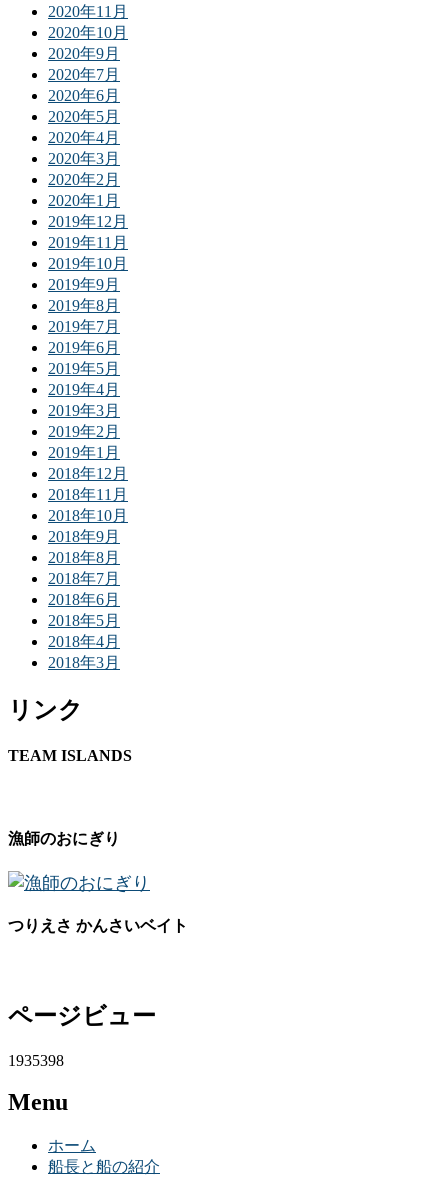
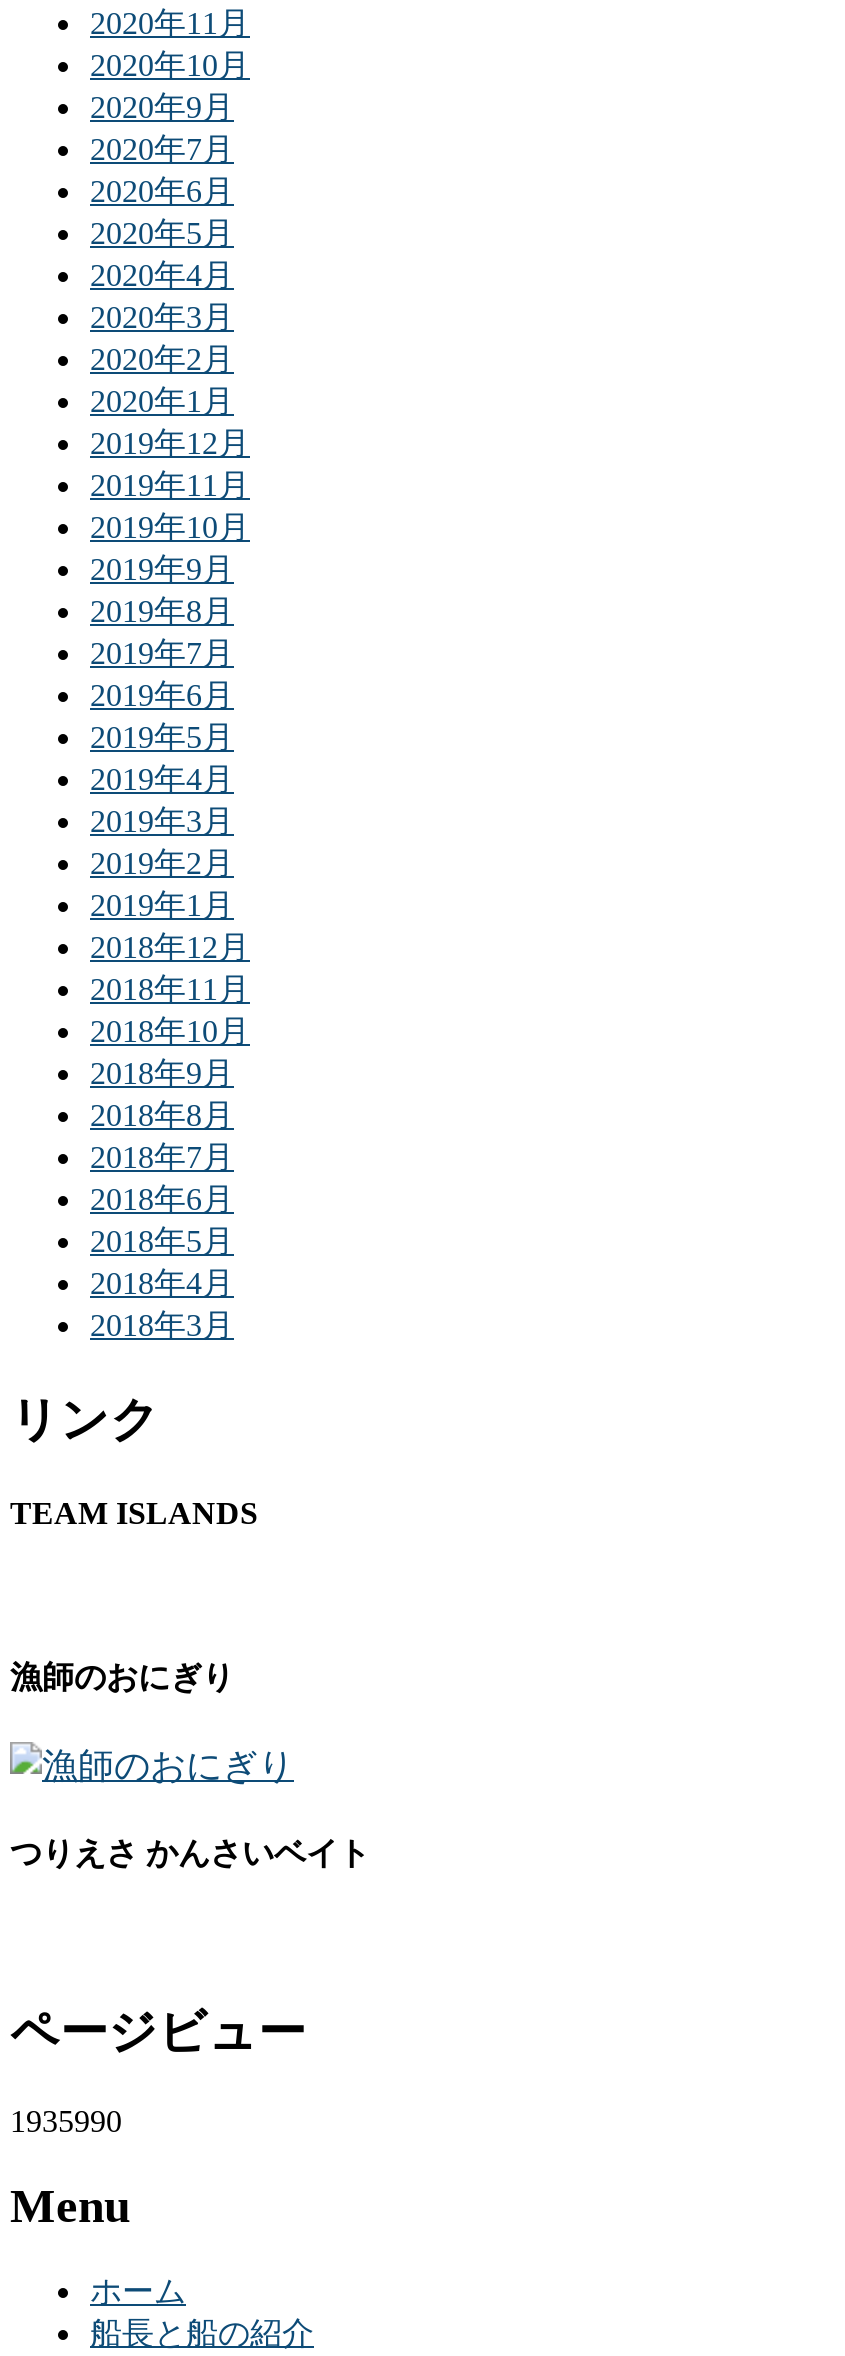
- 1935398
+ 1935990
